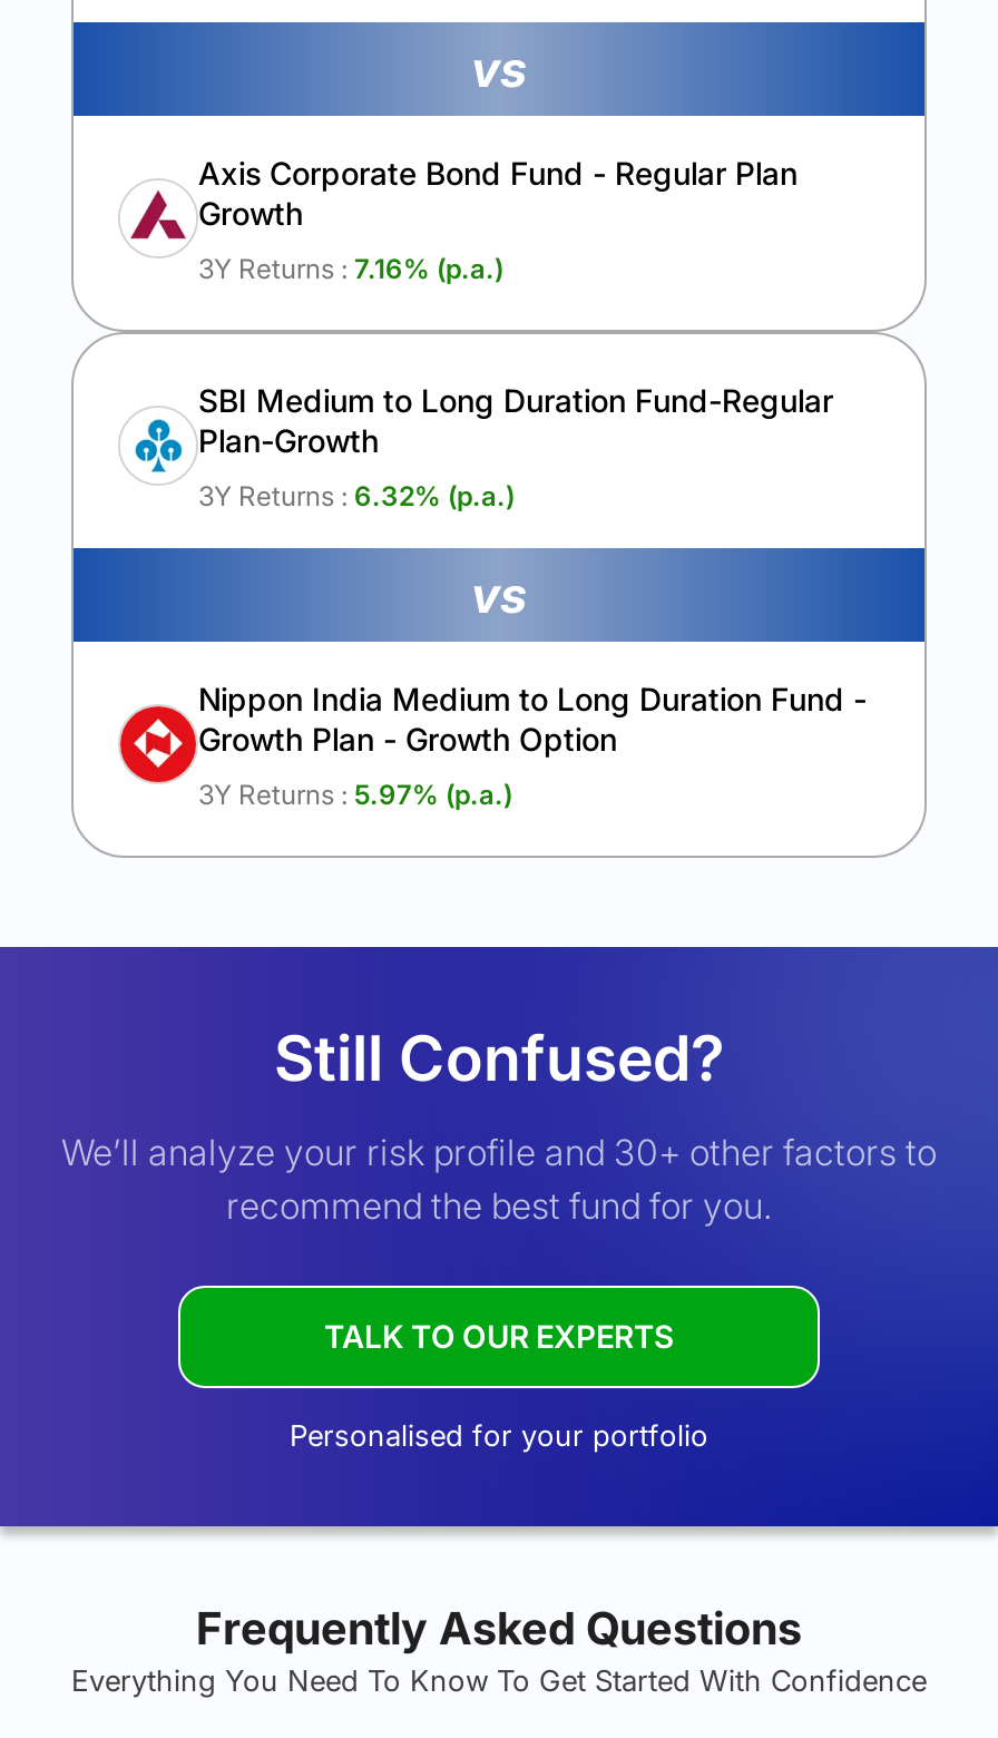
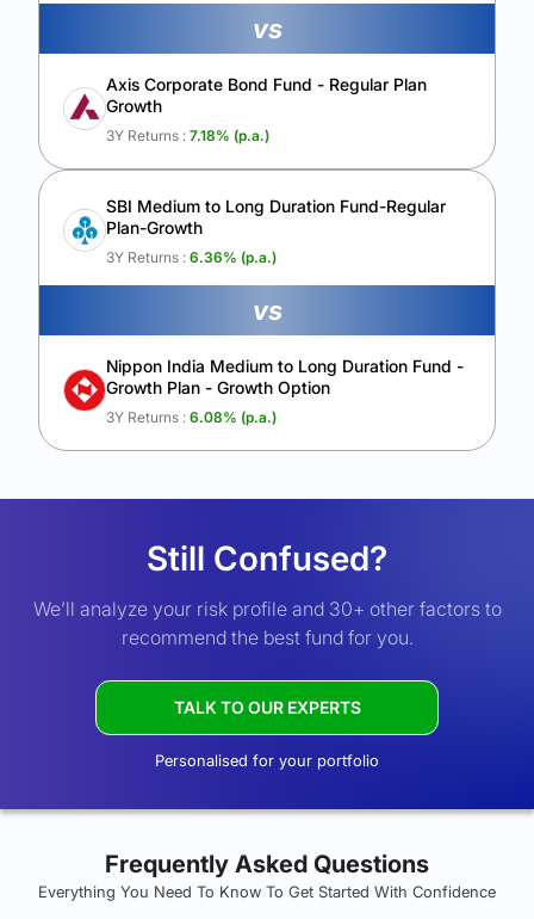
- 3Y Returns : 7.16% (p.a.)
+ 3Y Returns : 7.18% (p.a.)

- 3Y Returns : 6.32% (p.a.)
+ 3Y Returns : 6.36% (p.a.)

- 3Y Returns : 5.97% (p.a.)
+ 3Y Returns : 6.08% (p.a.)
